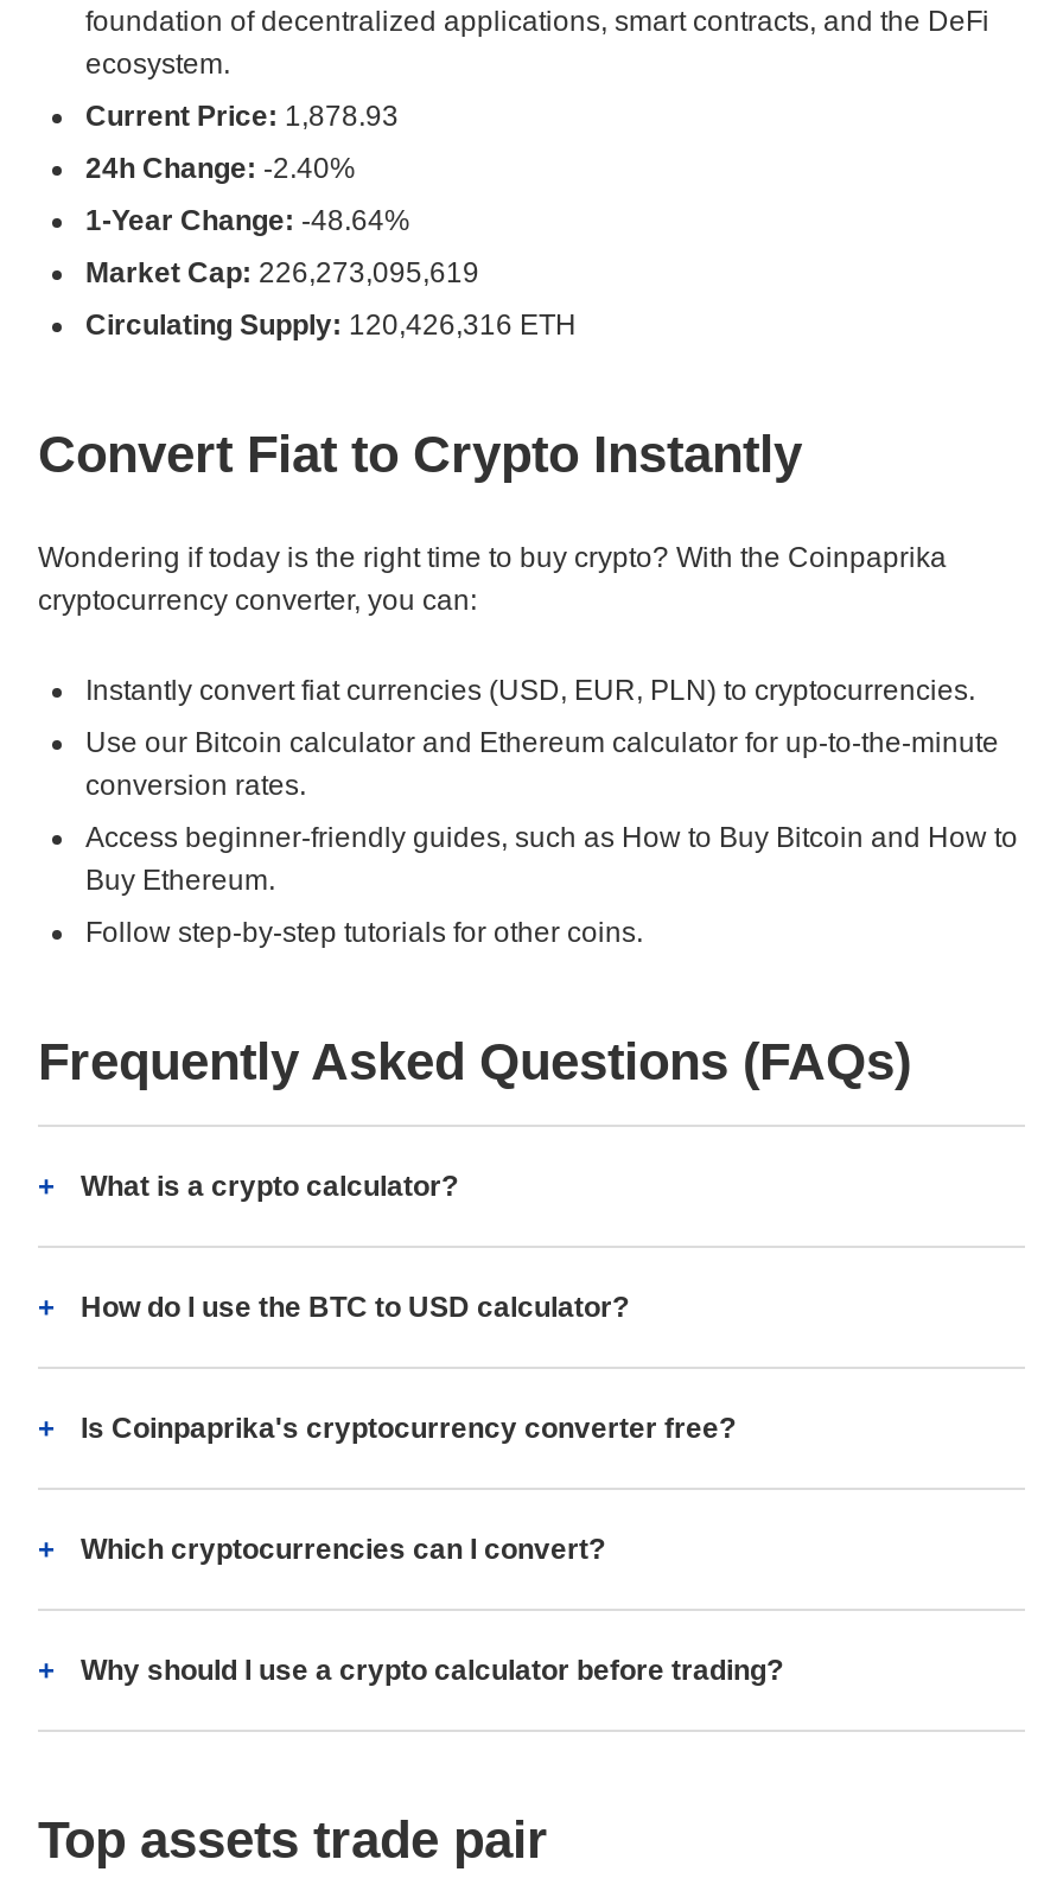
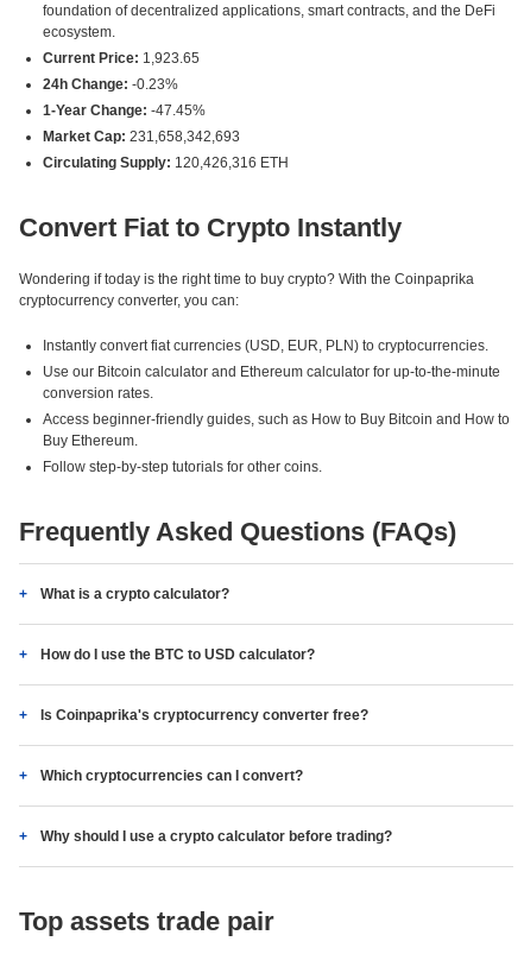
- Current Price: 1,878.93
+ Current Price: 1,923.65

- 24h Change: -2.40%
+ 24h Change: -0.23%

- 1-Year Change: -48.64%
+ 1-Year Change: -47.45%

- Market Cap: 226,273,095,619
+ Market Cap: 231,658,342,693
